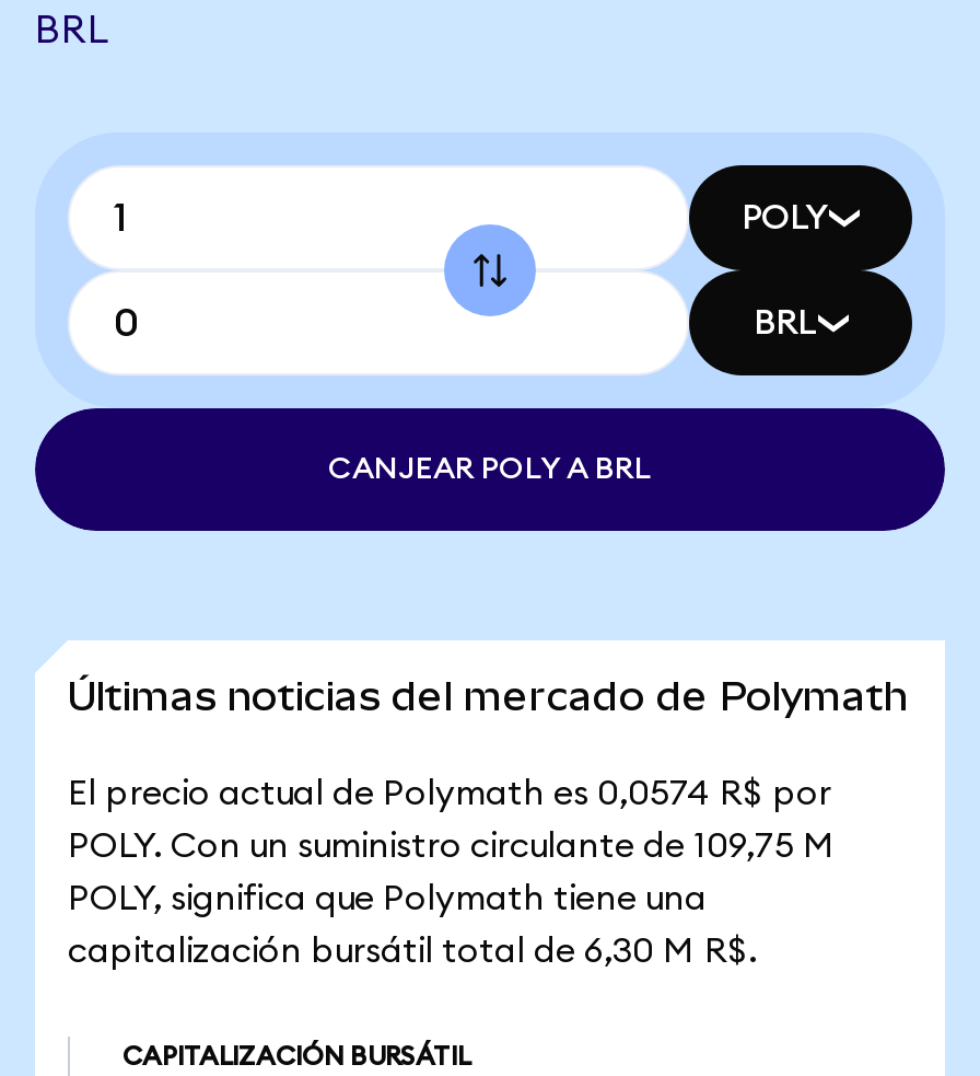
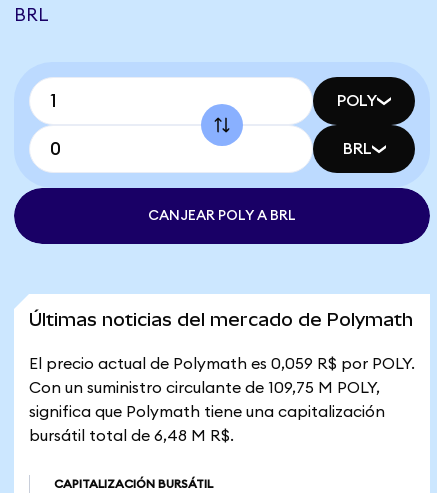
- El precio actual de Polymath es 0,0574 R$ por
+ El precio actual de Polymath es 0,059 R$ por POLY.

- POLY. Con un suministro circulante de 109,75 M
+ Con un suministro circulante de 109,75 M POLY,

- POLY, significa que Polymath tiene una
+ significa que Polymath tiene una capitalización

- capitalización bursátil total de 6,30 M R$.
+ bursátil total de 6,48 M R$.
